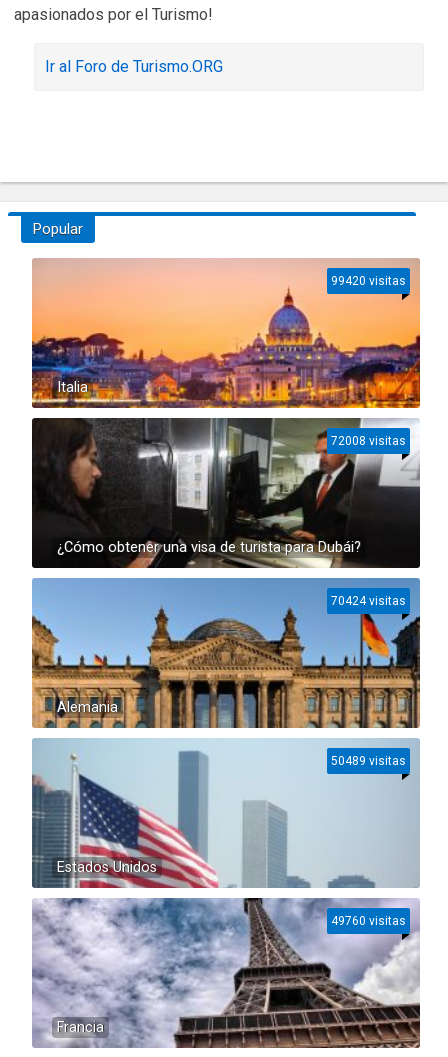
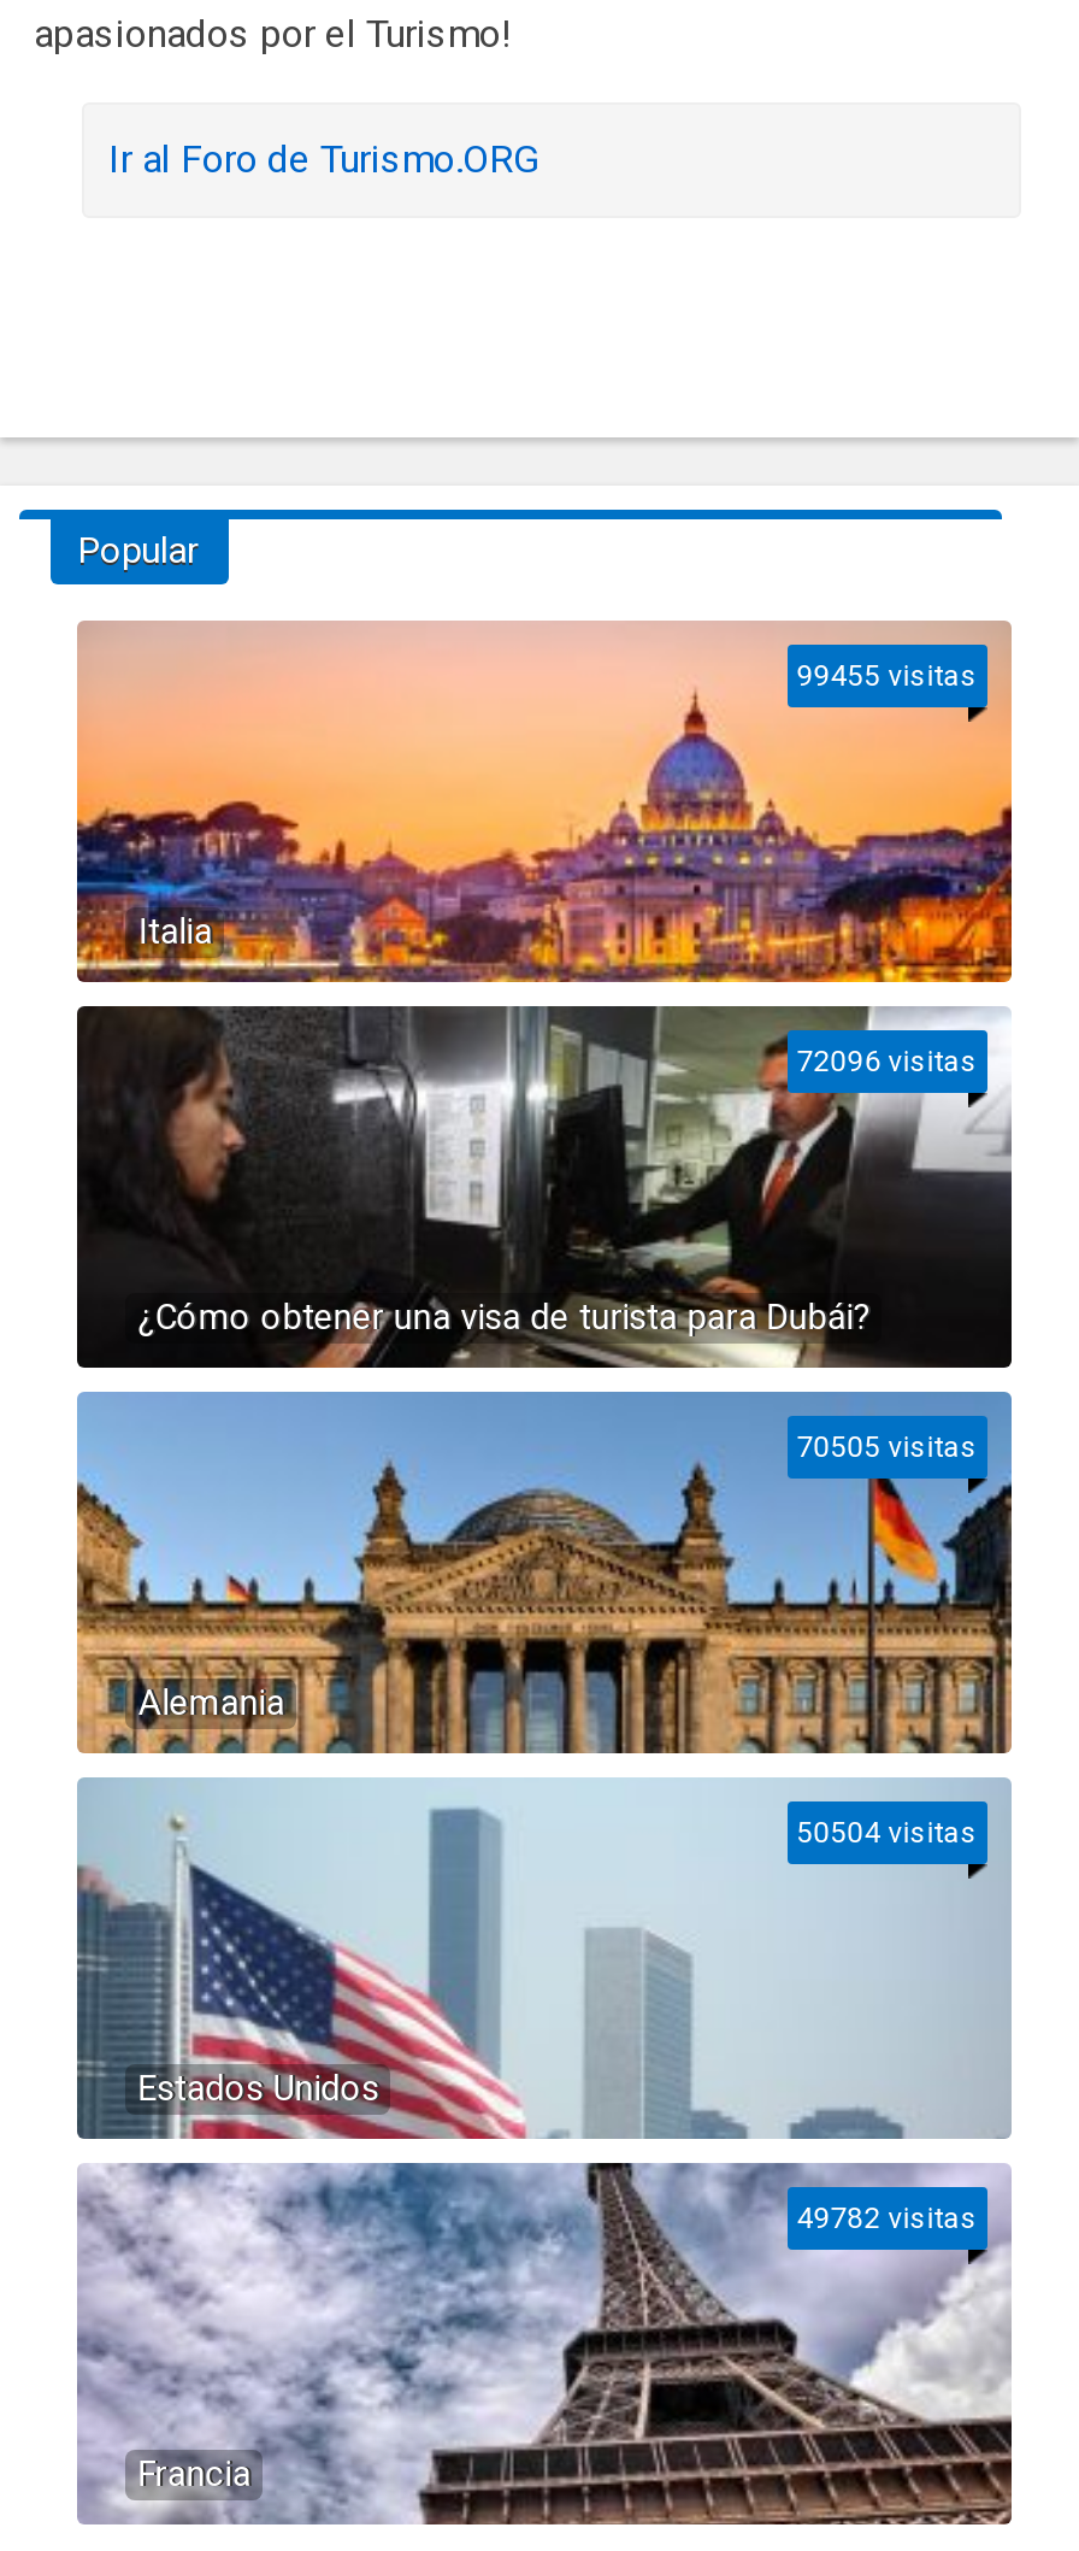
- 99420 visitas
+ 99455 visitas

- 72008 visitas
+ 72096 visitas

- 70424 visitas
+ 70505 visitas

- 50489 visitas
+ 50504 visitas

- 49760 visitas
+ 49782 visitas
